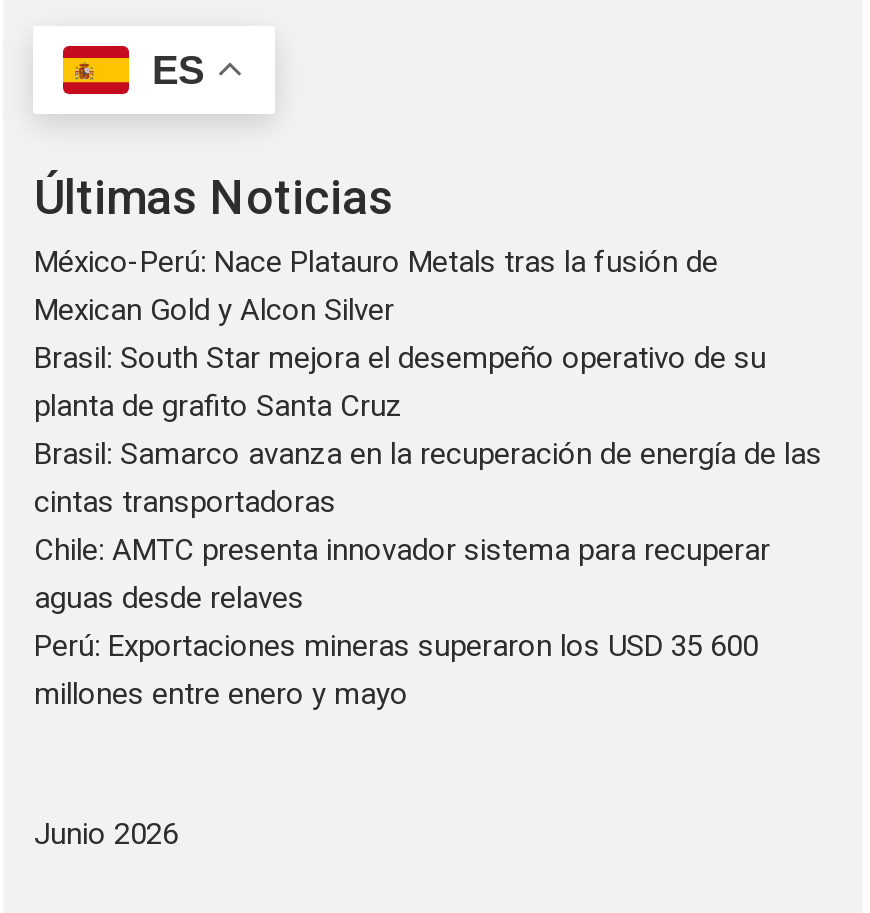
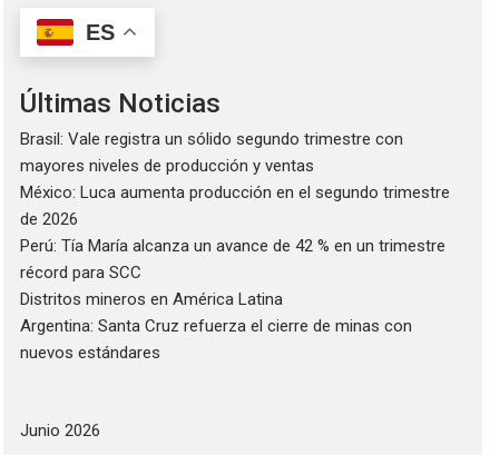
- México-Perú: Nace Platauro Metals tras la fusión de
- Mexican Gold y Alcon Silver
- Brasil: South Star mejora el desempeño operativo de su
- planta de grafito Santa Cruz
- Brasil: Samarco avanza en la recuperación de energía de las
- cintas transportadoras
- Chile: AMTC presenta innovador sistema para recuperar
- aguas desde relaves
- Perú: Exportaciones mineras superaron los USD 35 600
- millones entre enero y mayo
+ Brasil: Vale registra un sólido segundo trimestre con
+ mayores niveles de producción y ventas
+ México: Luca aumenta producción en el segundo trimestre
+ de 2026
+ Perú: Tía María alcanza un avance de 42 % en un trimestre
+ récord para SCC
+ Distritos mineros en América Latina
+ Argentina: Santa Cruz refuerza el cierre de minas con
+ nuevos estándares
